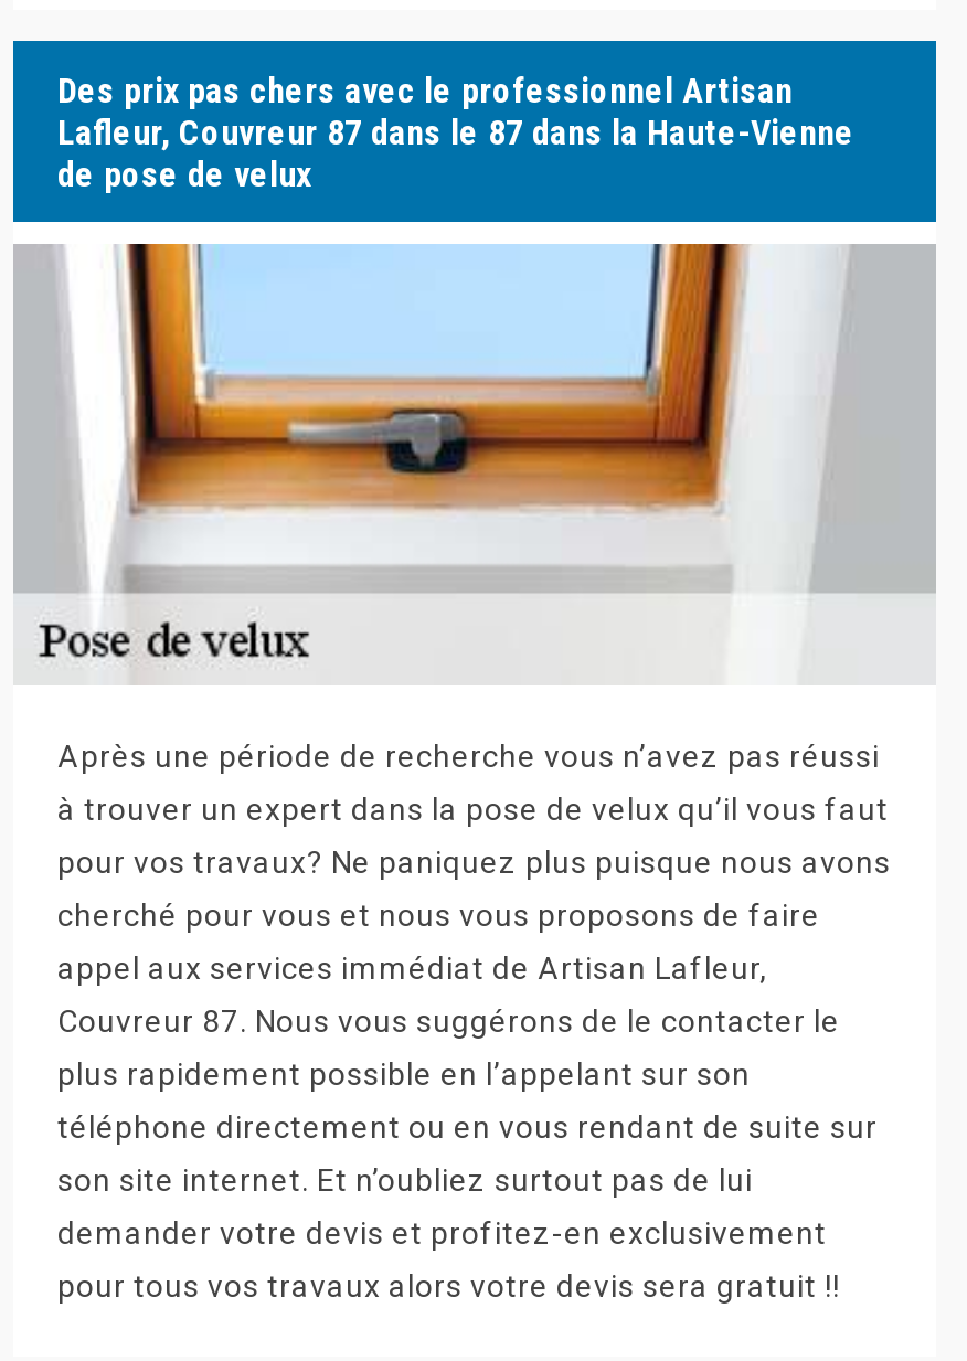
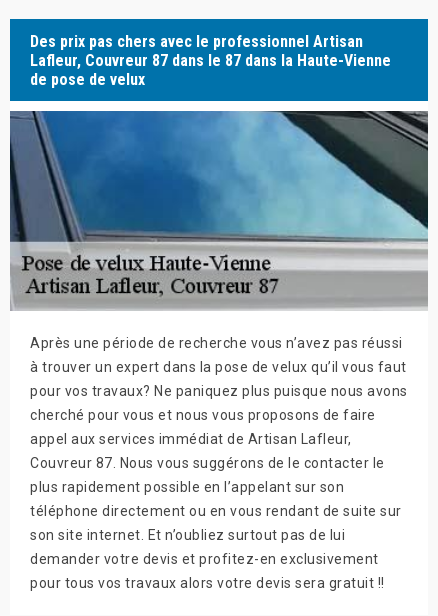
- [image]
+ [image]
